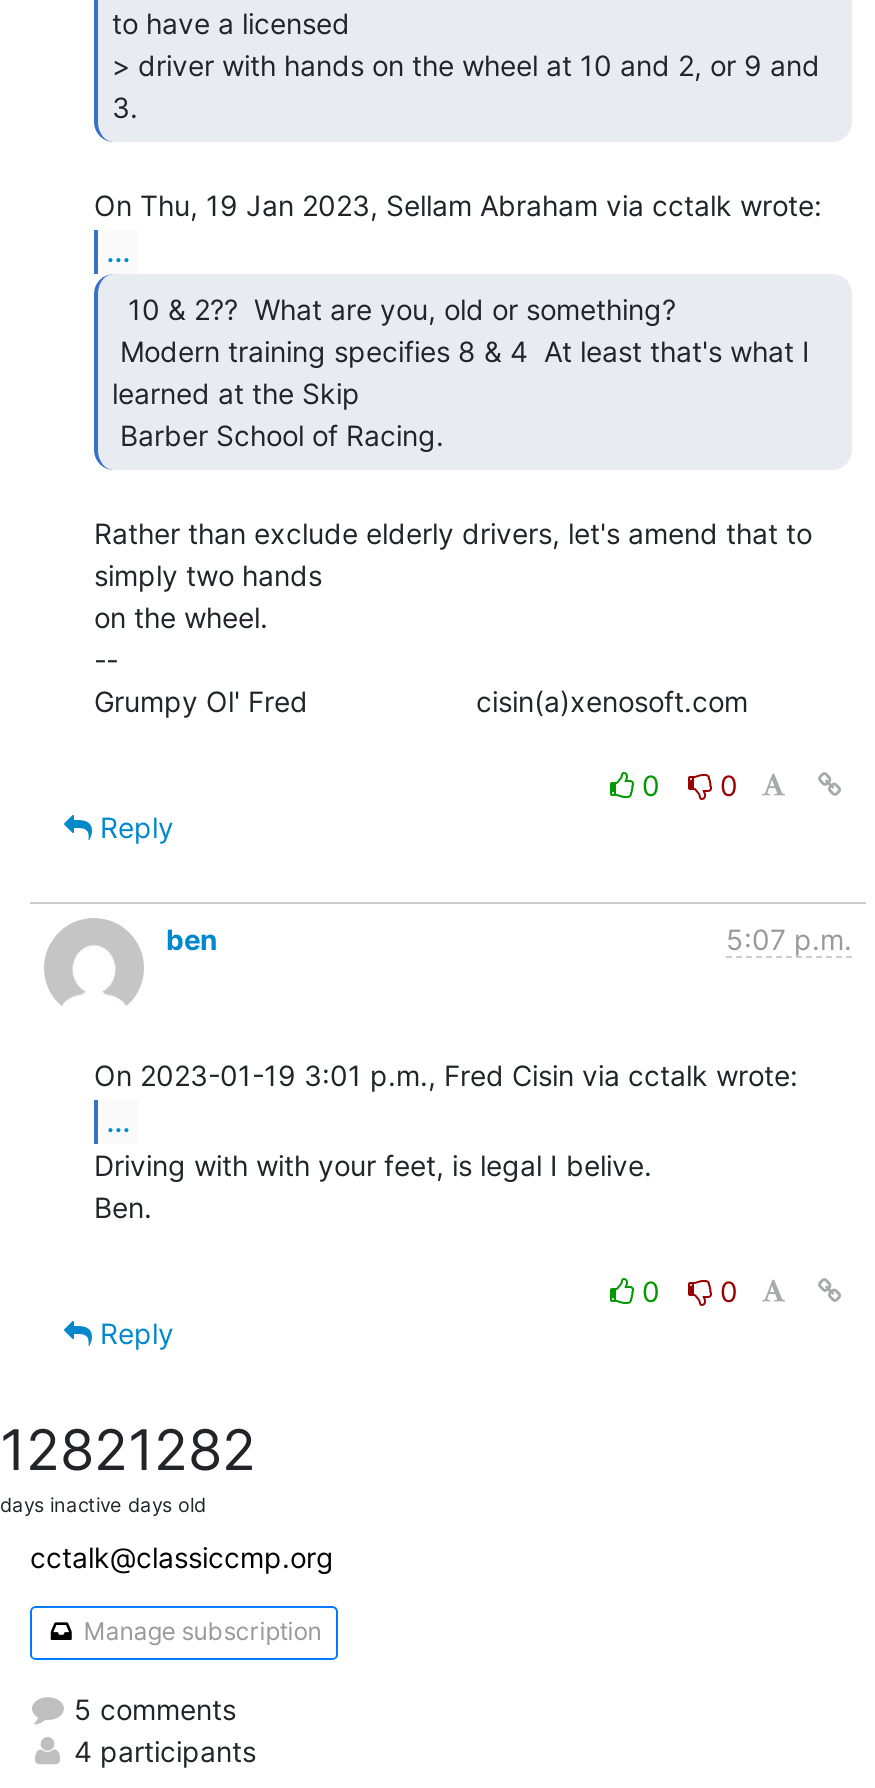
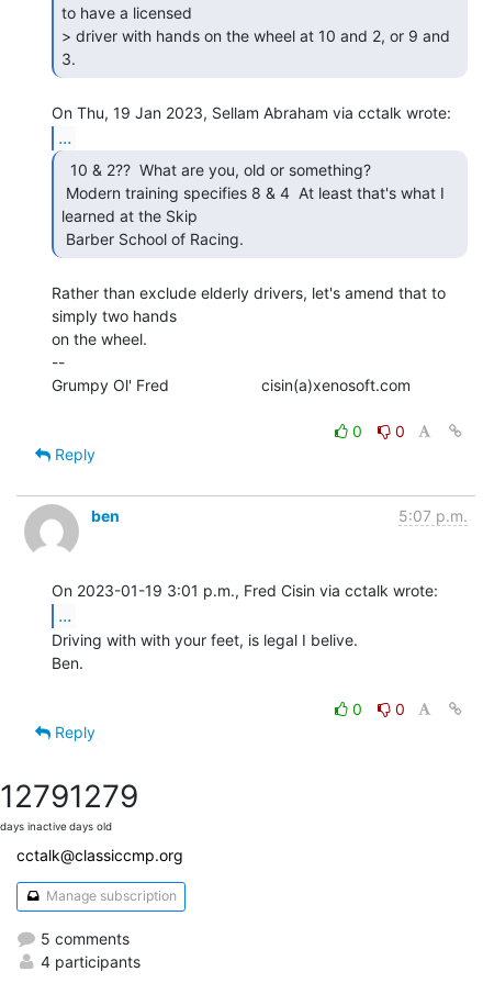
- 1282
+ 1279

- 1282
+ 1279
